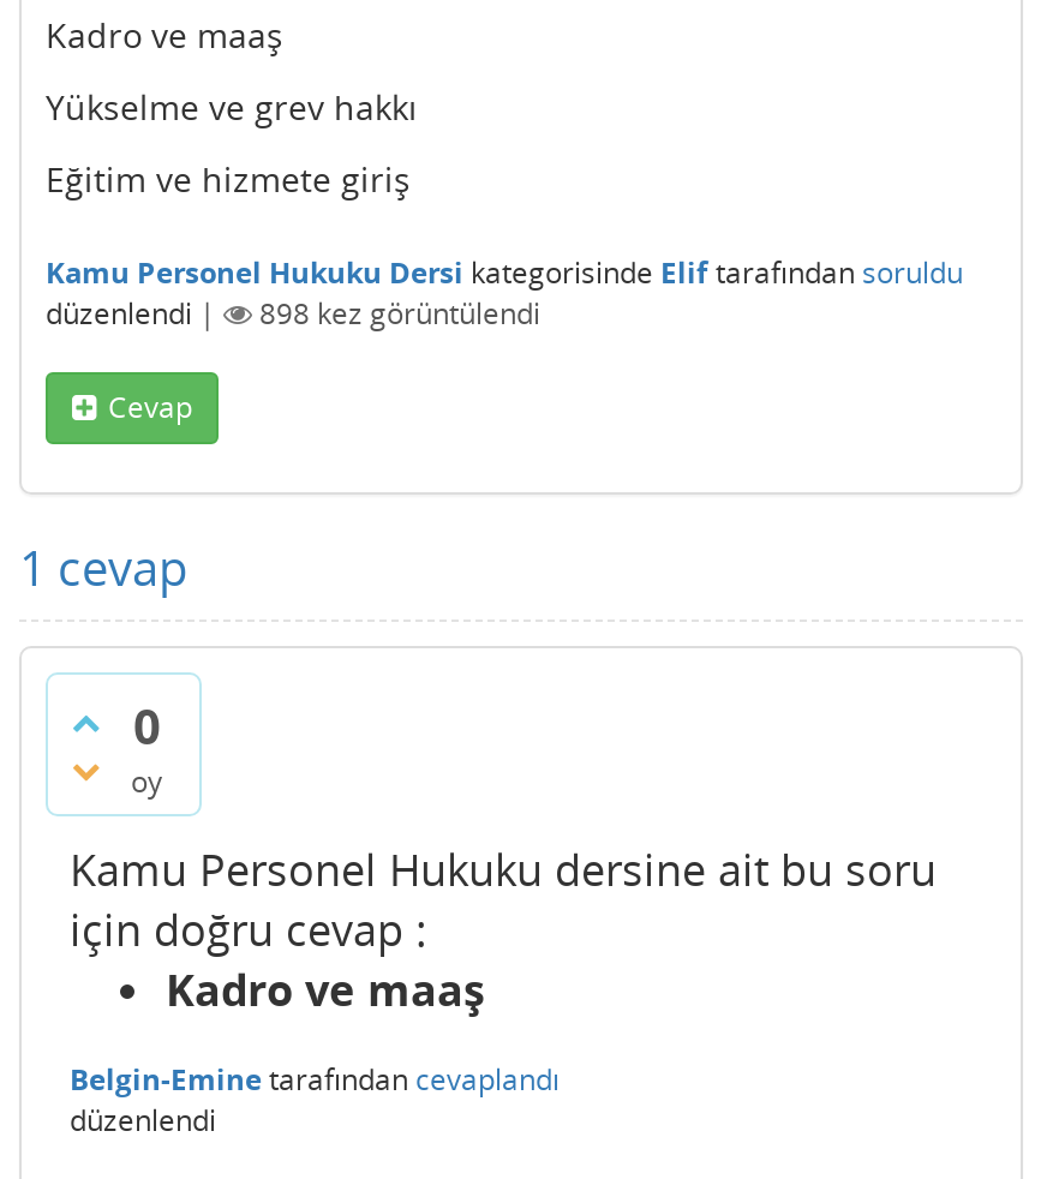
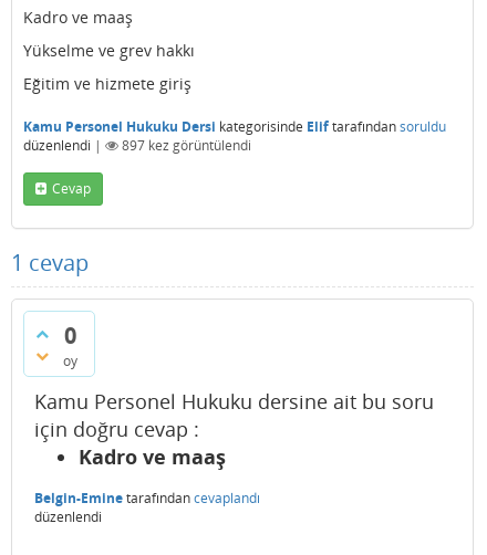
- 898 kez görüntülendi
+ 897 kez görüntülendi
